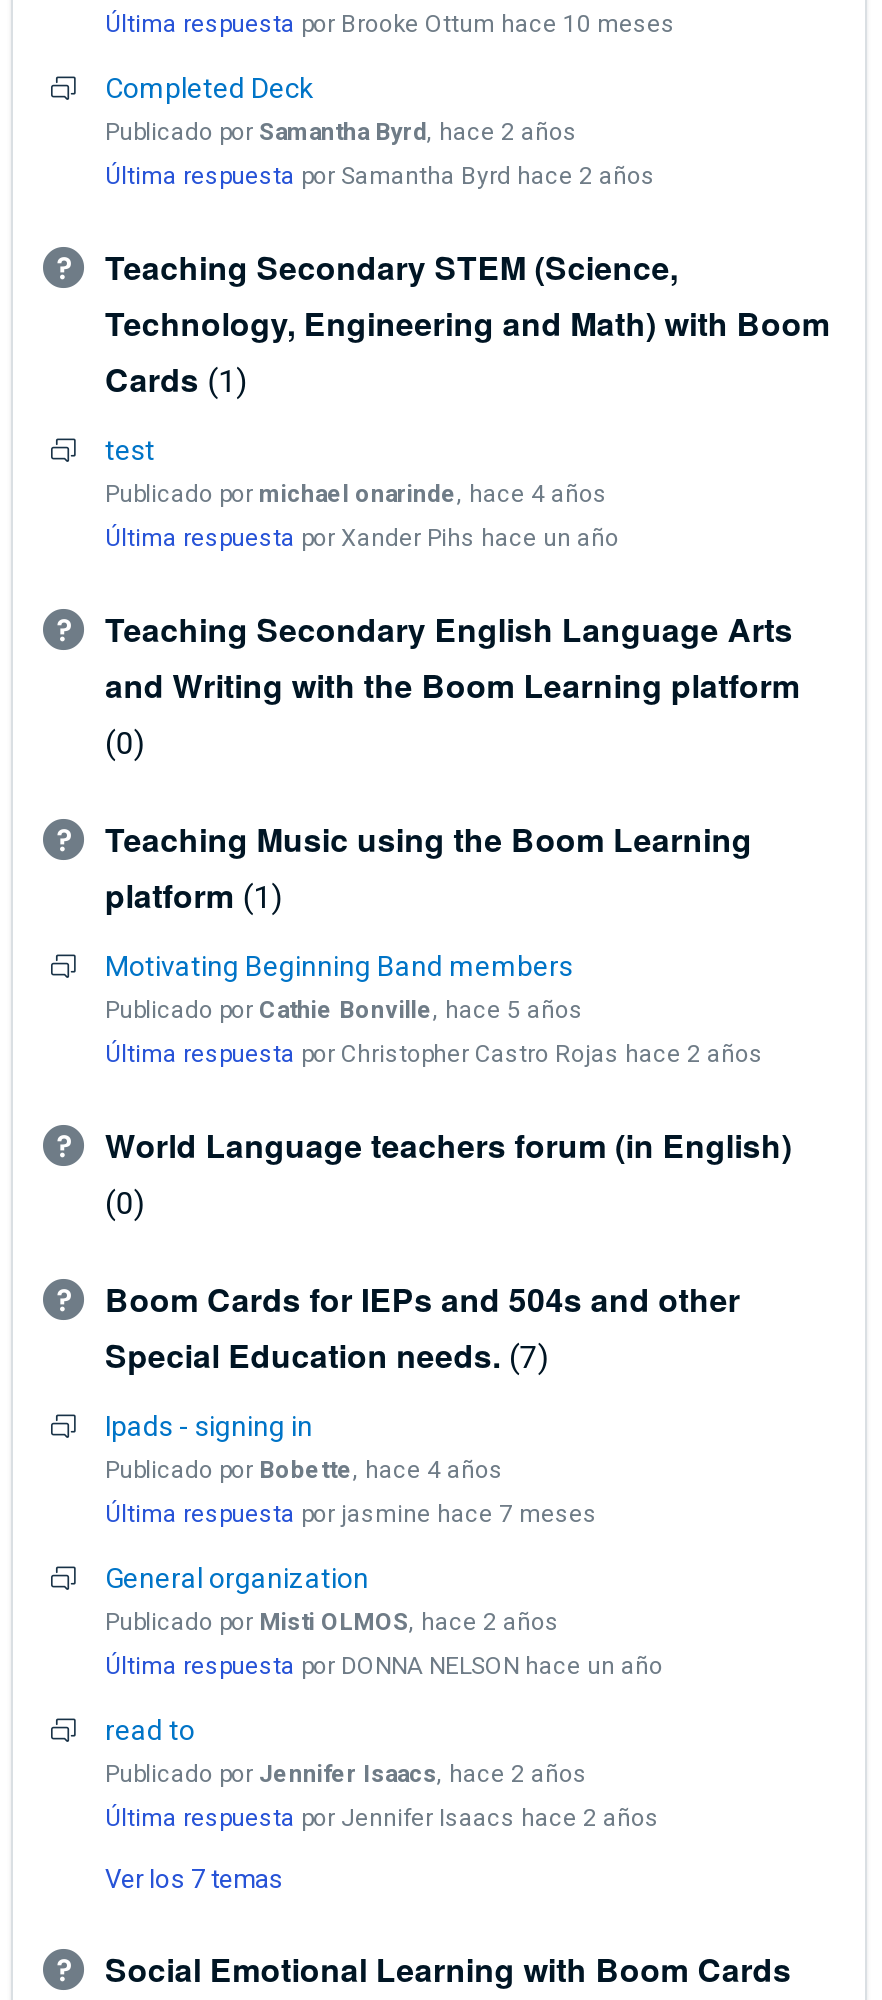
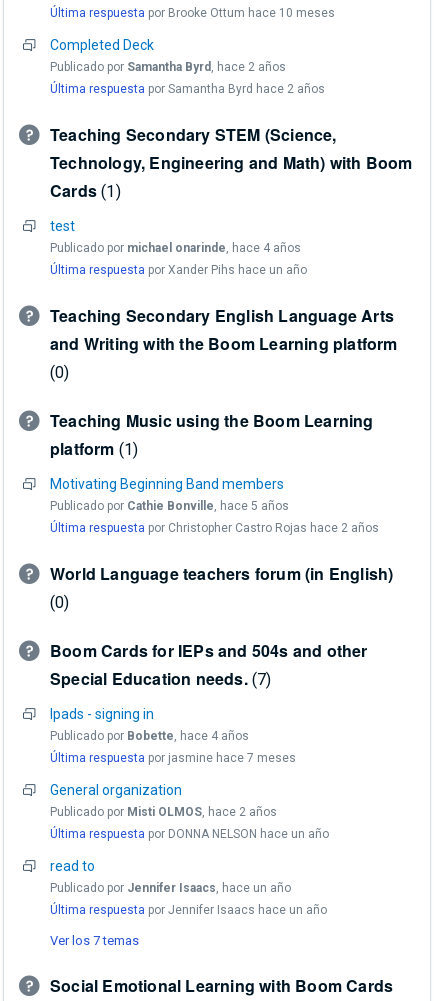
- Publicado por Jennifer Isaacs, hace 2 años
+ Publicado por Jennifer Isaacs, hace un año

- Última respuesta por Jennifer Isaacs hace 2 años
+ Última respuesta por Jennifer Isaacs hace un año
